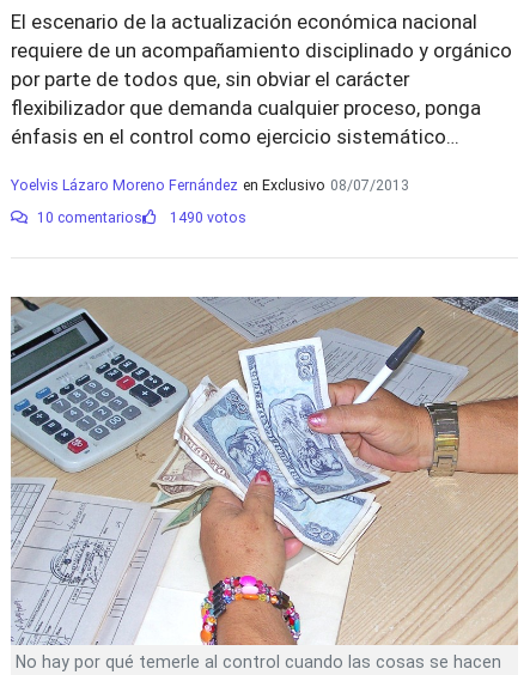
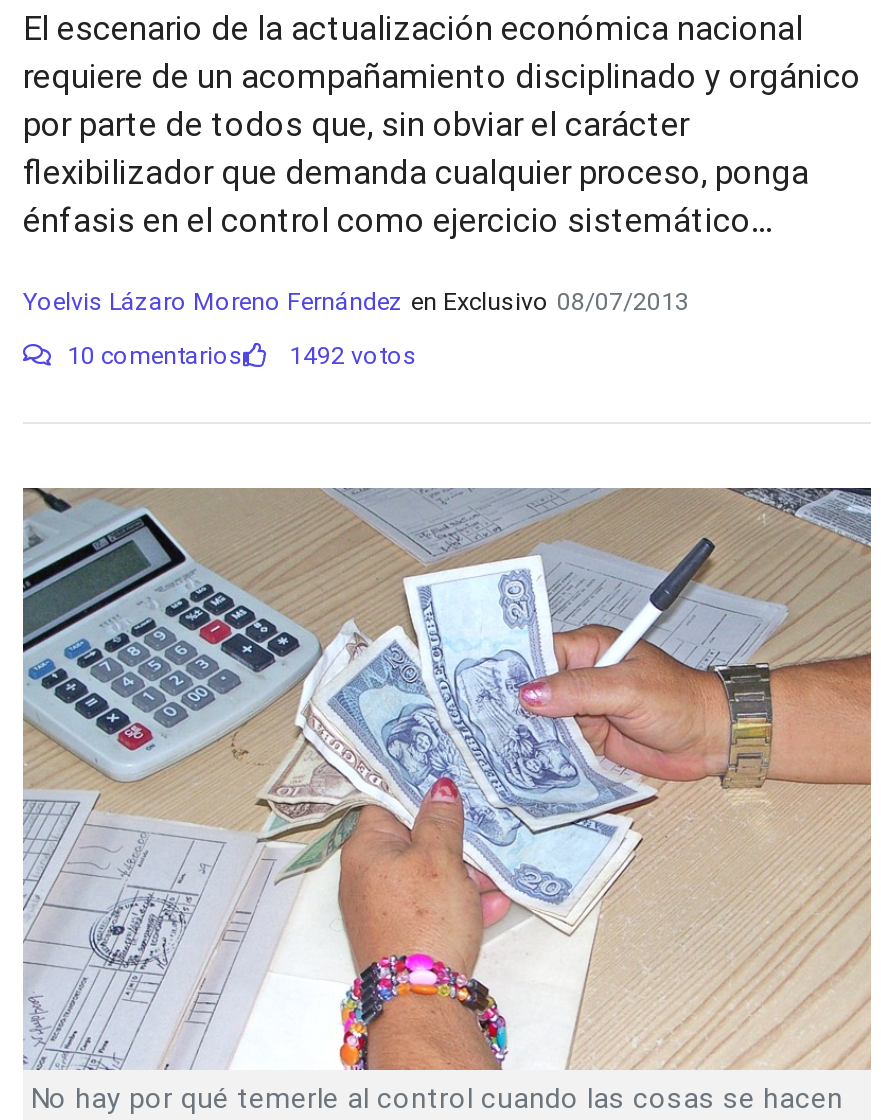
- 10 comentarios 1490 votos
+ 10 comentarios 1492 votos
